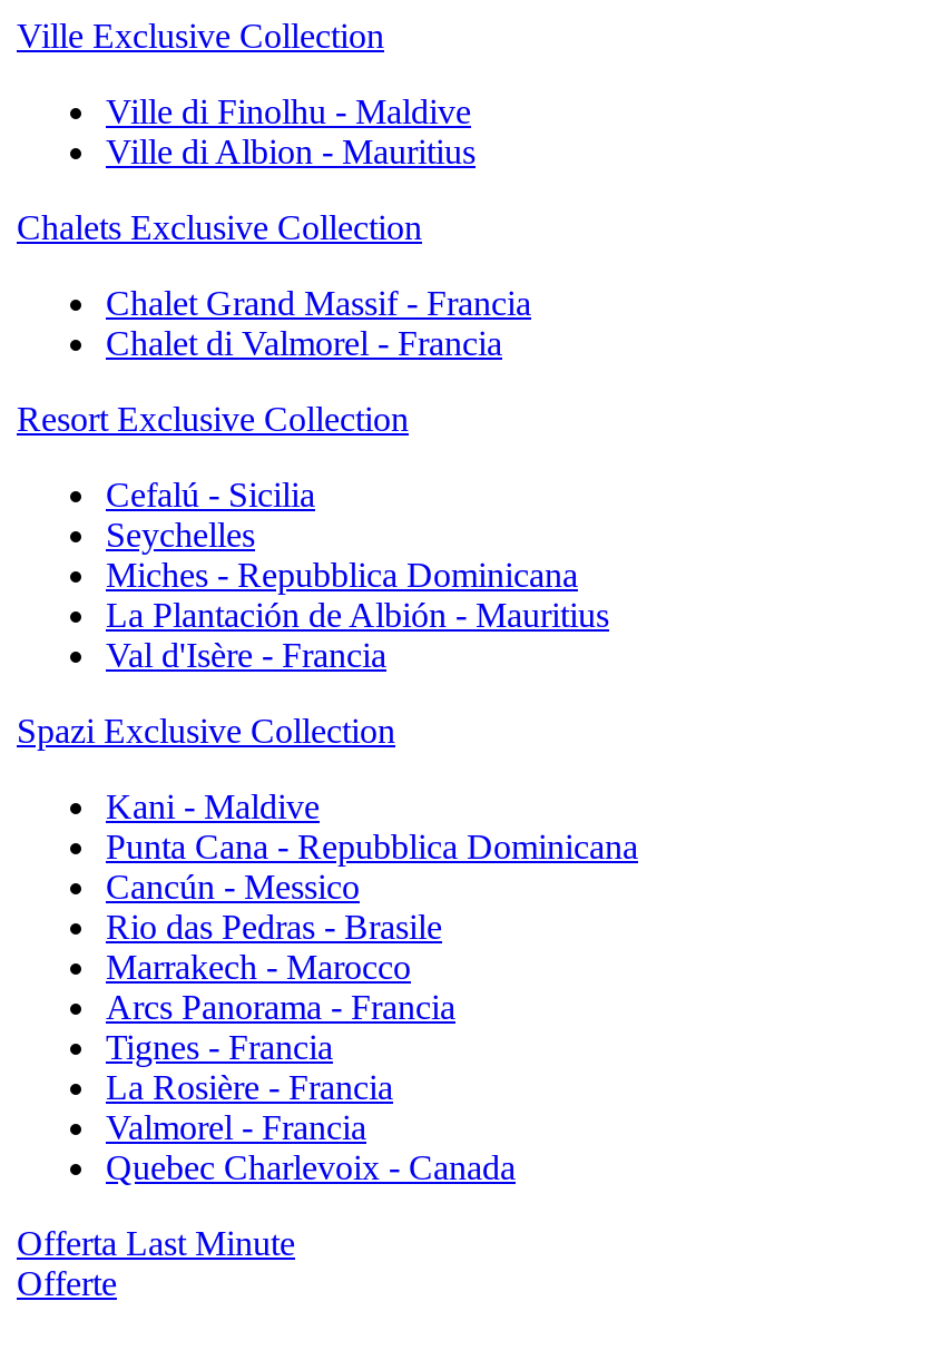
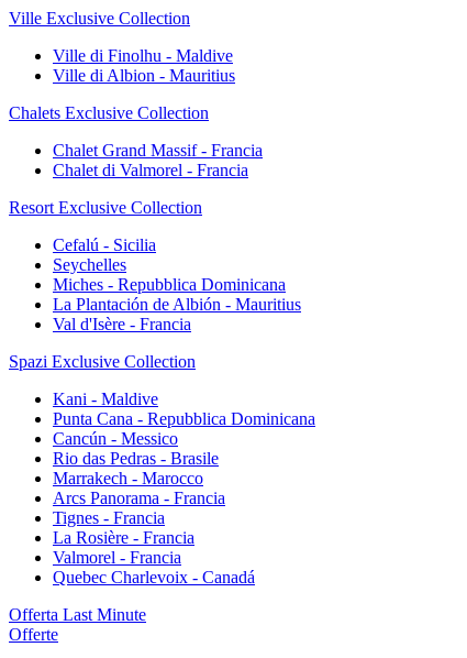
- Quebec Charlevoix - Canada
+ Quebec Charlevoix - Canadá
